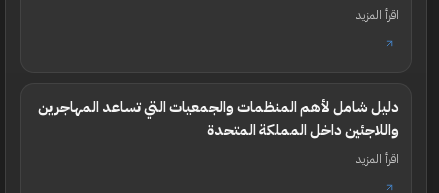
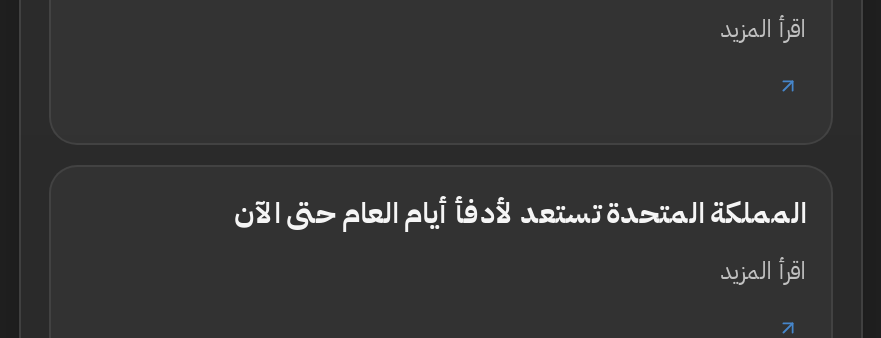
- دليل شامل لأهم المنظمات والجمعيات التي تساعد المهاجرين
- واللاجئين داخل المملكة المتحدة
+ المملكة المتحدة تستعد لأدفأ أيام العام حتى الآن
